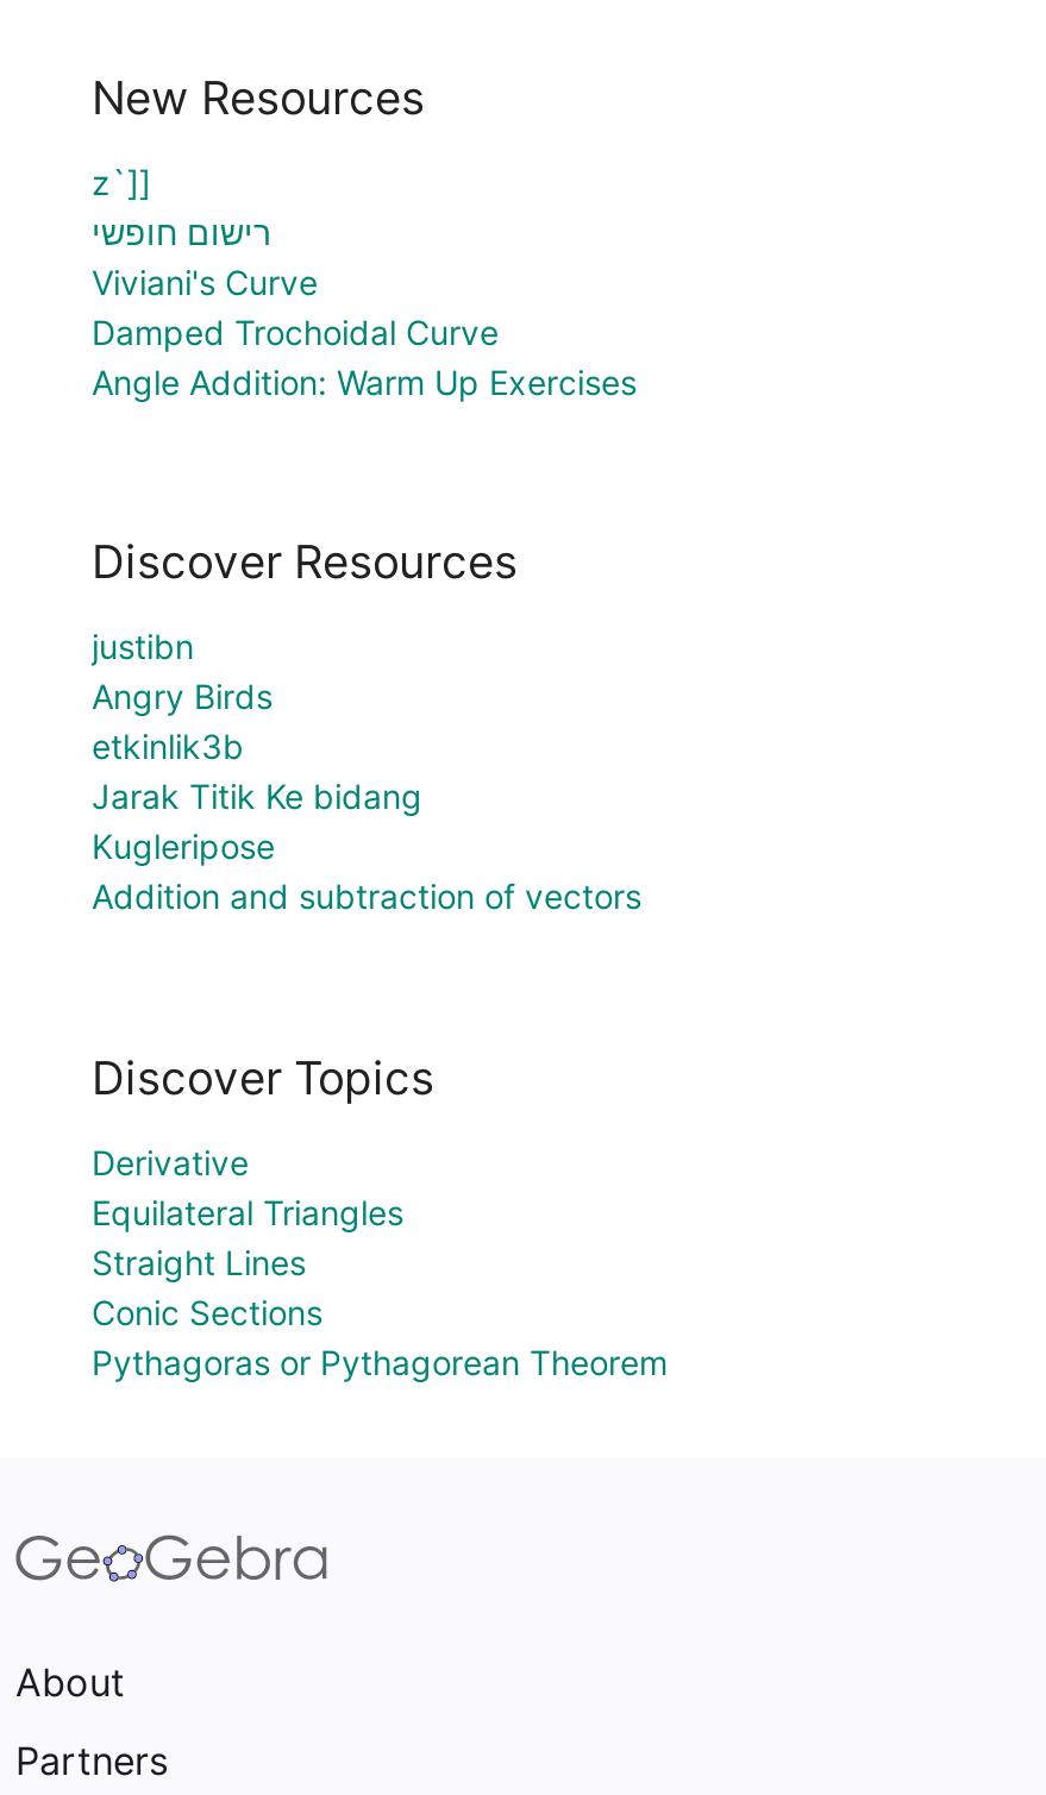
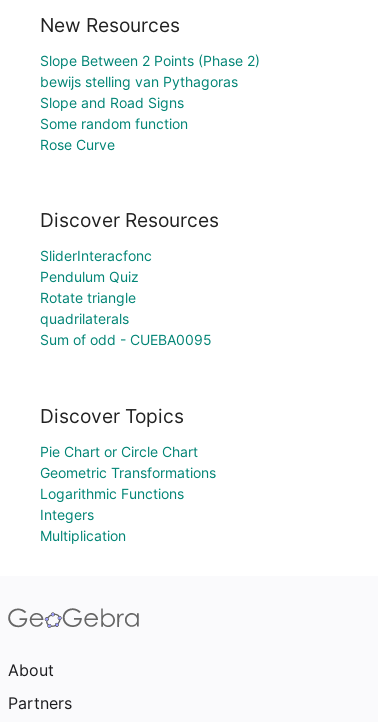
- z`]]
- רישום חופשי
- Viviani's Curve
- Damped Trochoidal Curve
- Angle Addition: Warm Up Exercises
+ Slope Between 2 Points (Phase 2)
+ bewijs stelling van Pythagoras
+ Slope and Road Signs
+ Some random function
+ Rose Curve

- justibn
- Angry Birds
- etkinlik3b
- Jarak Titik Ke bidang
- Kugleripose
- Addition and subtraction of vectors
+ SliderInteracfonc
+ Pendulum Quiz
+ Rotate triangle
+ quadrilaterals
+ Sum of odd - CUEBA0095

- Derivative
- Equilateral Triangles
- Straight Lines
- Conic Sections
- Pythagoras or Pythagorean Theorem
+ Pie Chart or Circle Chart
+ Geometric Transformations
+ Logarithmic Functions
+ Integers
+ Multiplication
